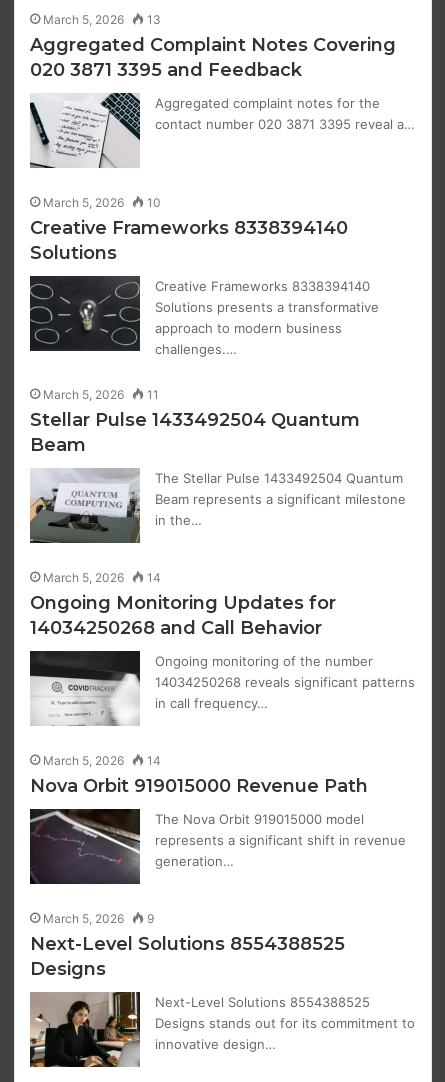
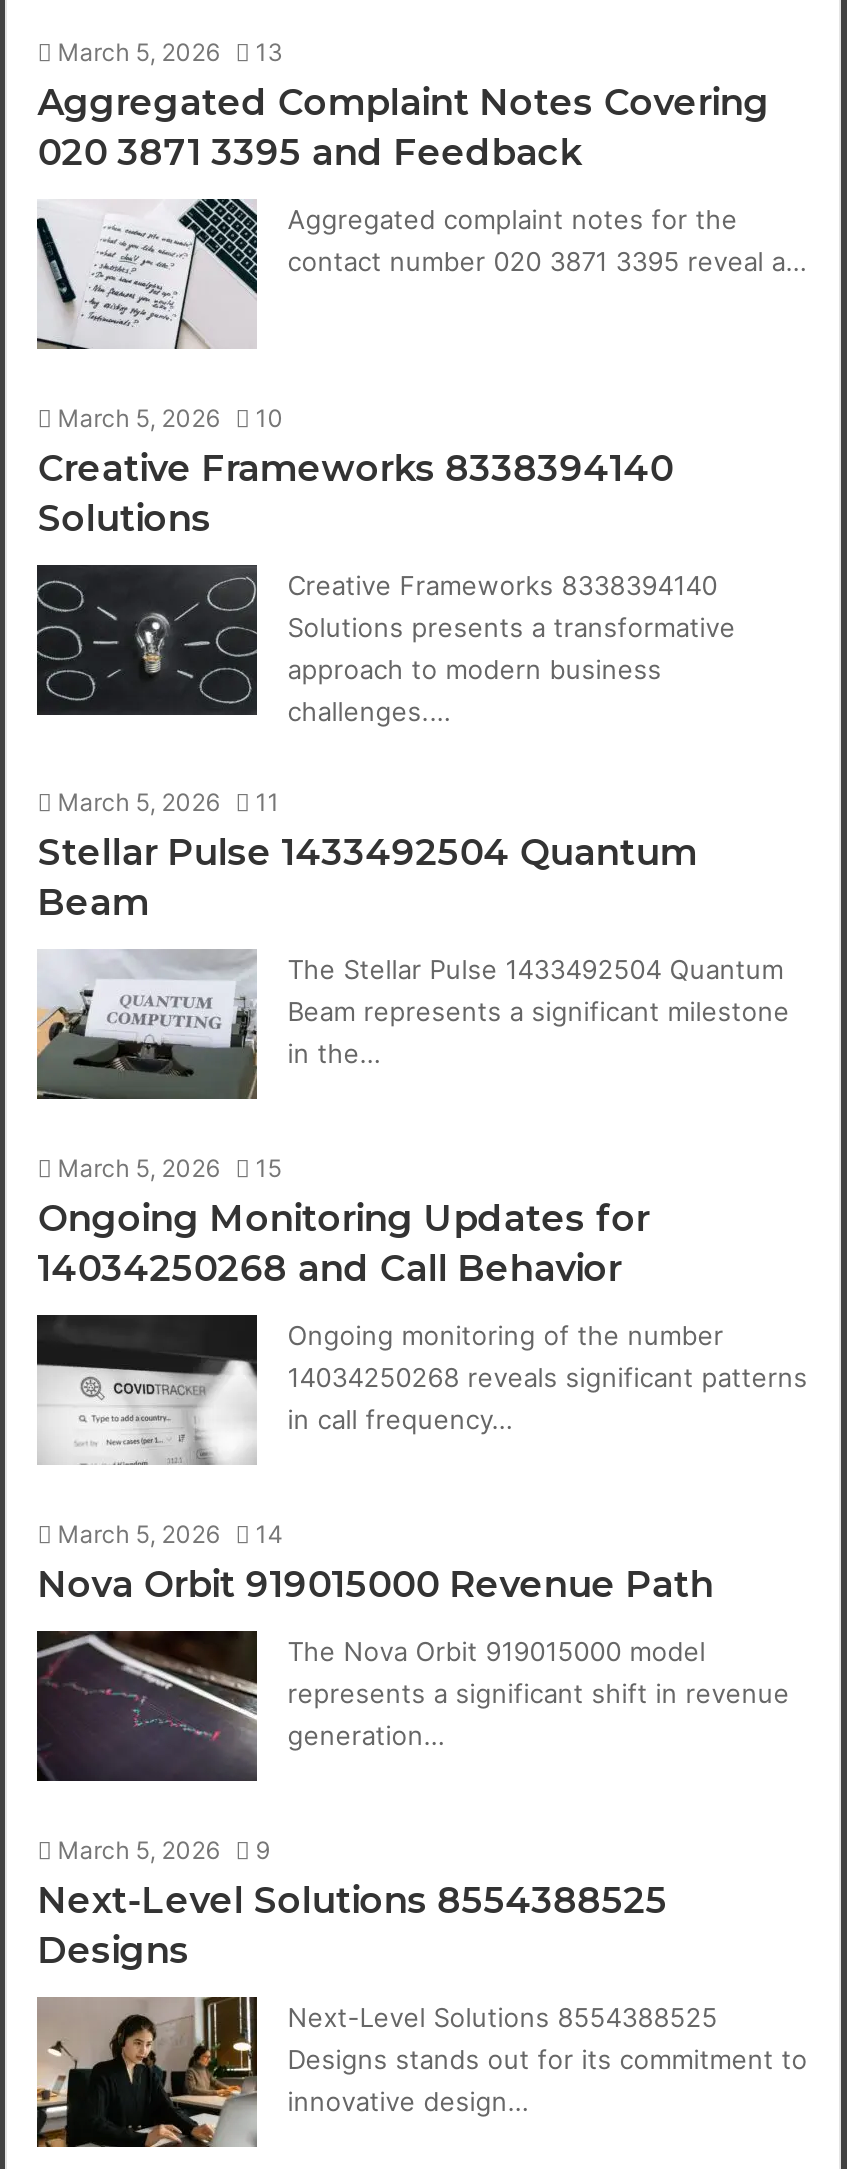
- March 5, 2026 14
+ March 5, 2026 15
